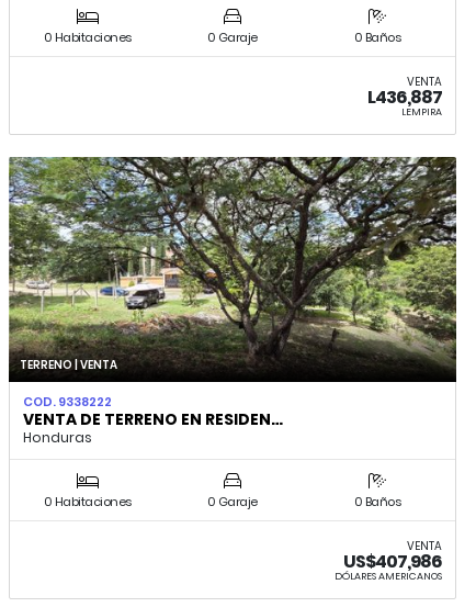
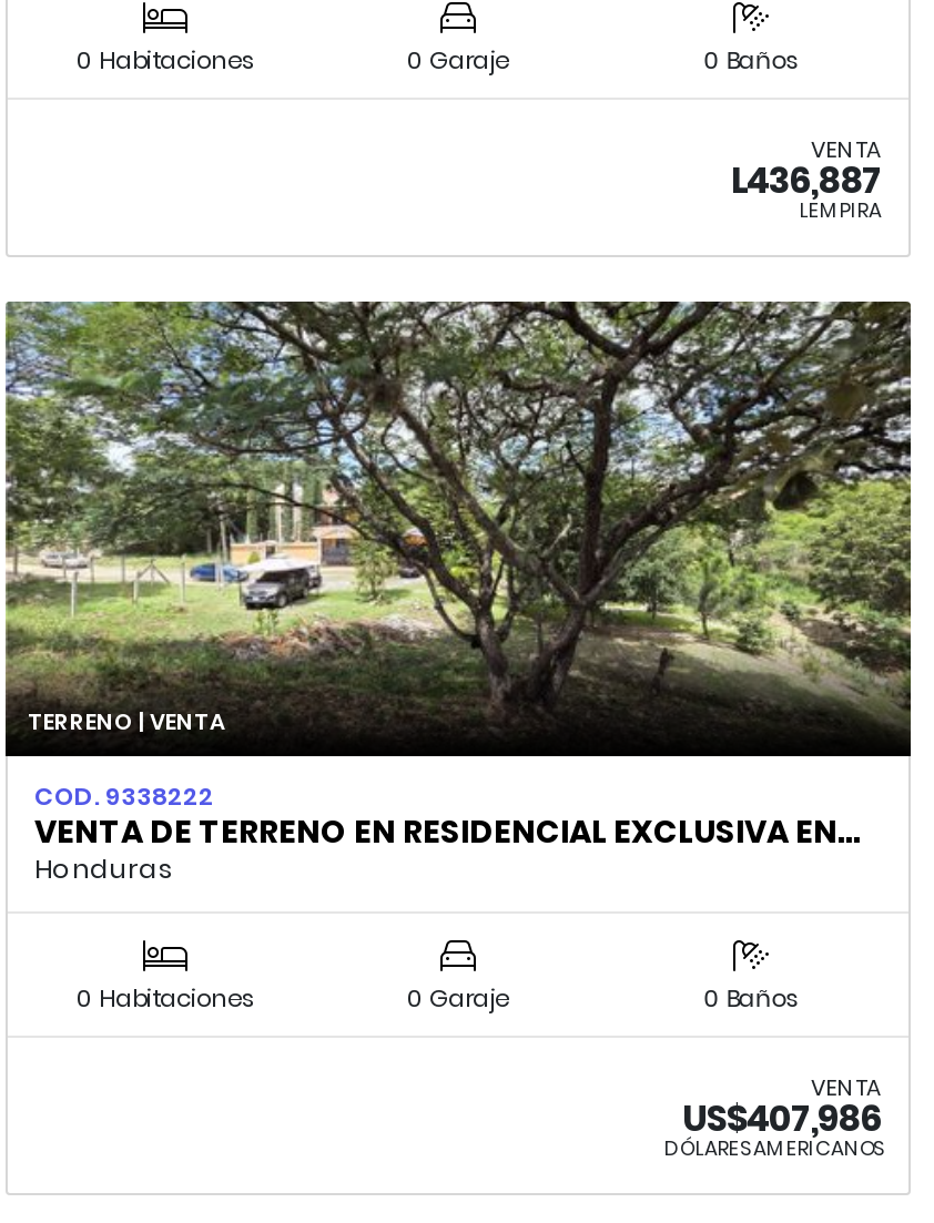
- VENTA DE TERRENO EN RESIDEN…
+ VENTA DE TERRENO EN RESIDENCIAL EXCLUSIVA EN…
